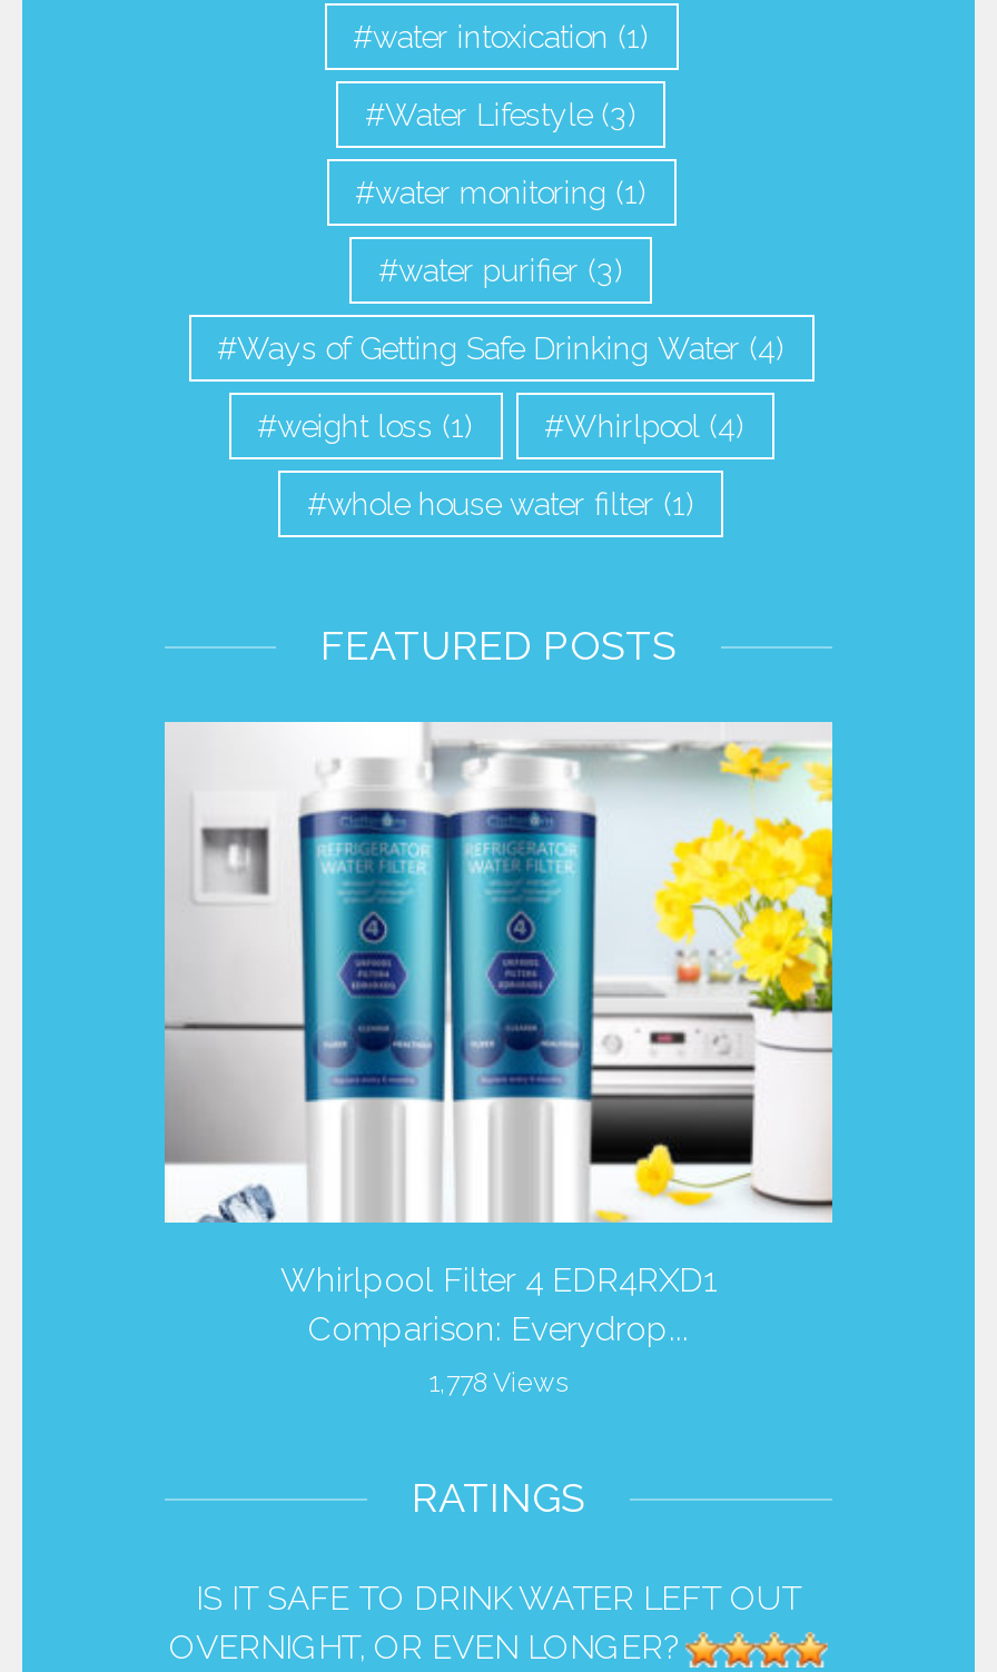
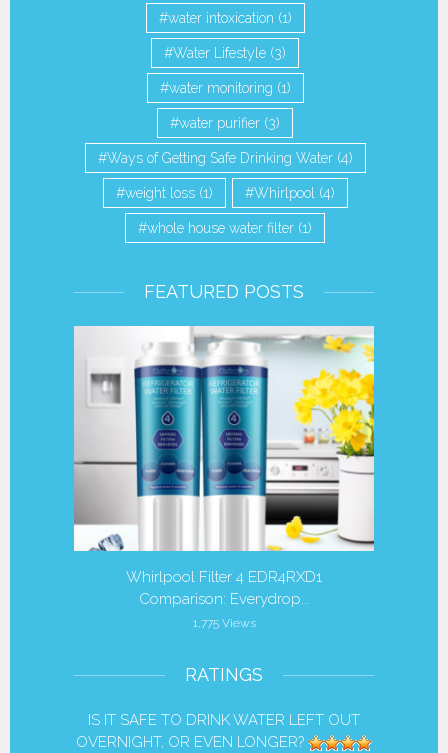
- 1,778 Views
+ 1,775 Views
